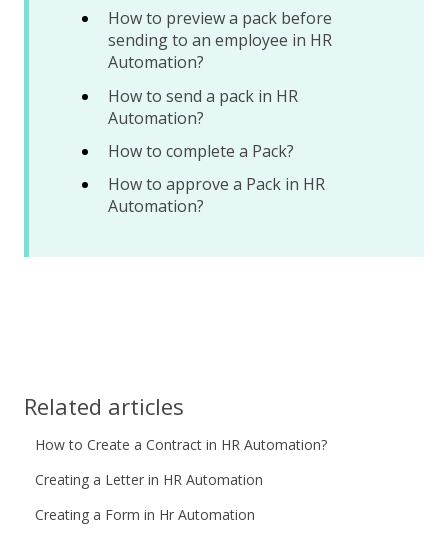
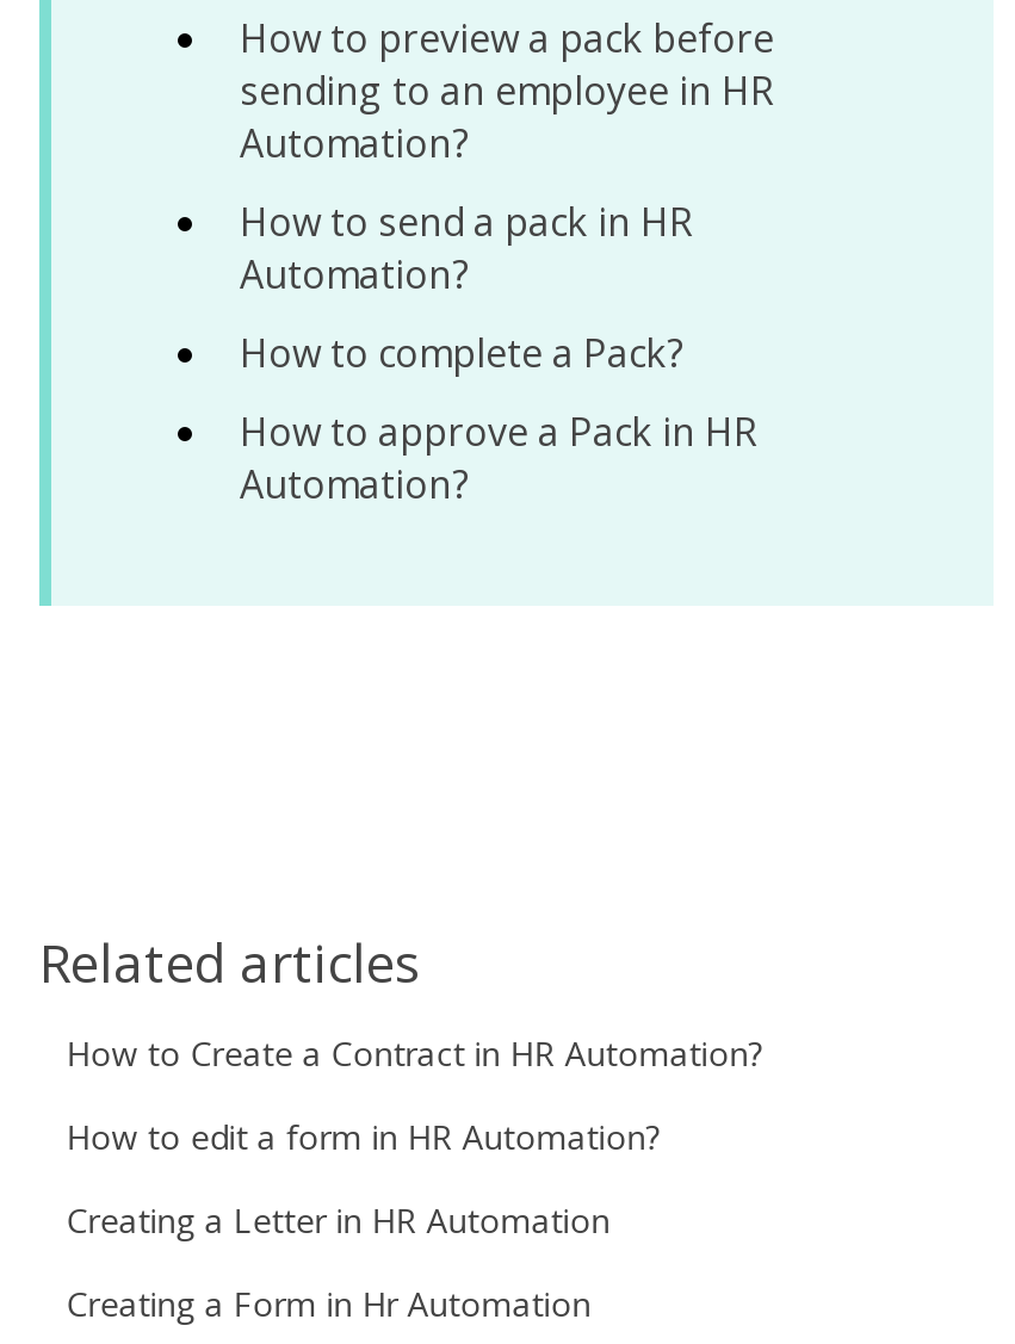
+ How to edit a form in HR Automation?
